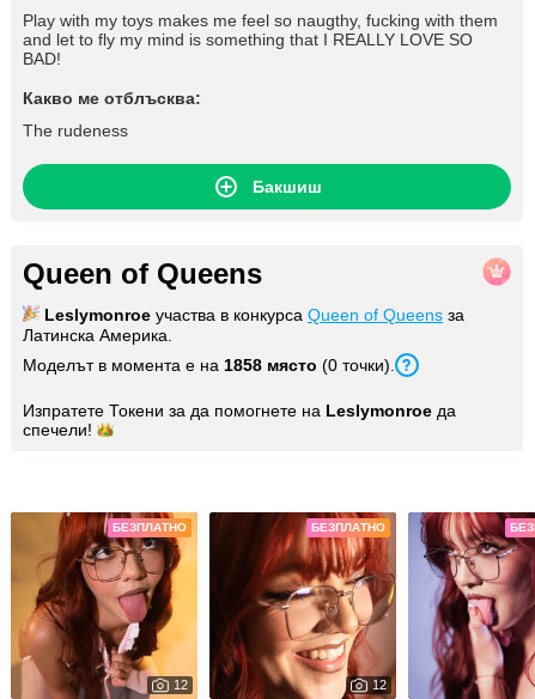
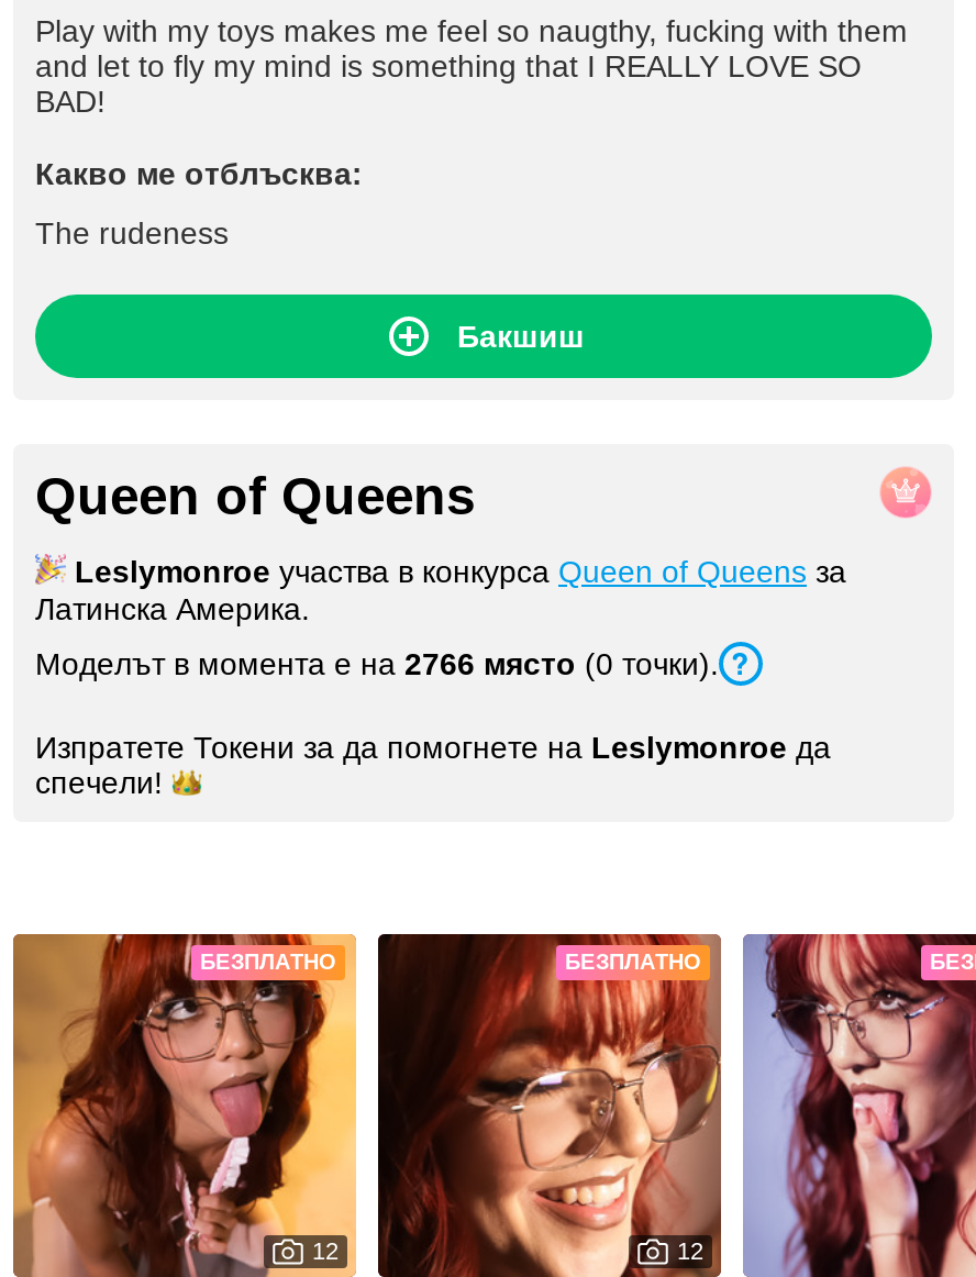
- Моделът в момента е на 1858 място (0 точки).
+ Моделът в момента е на 2766 място (0 точки).
